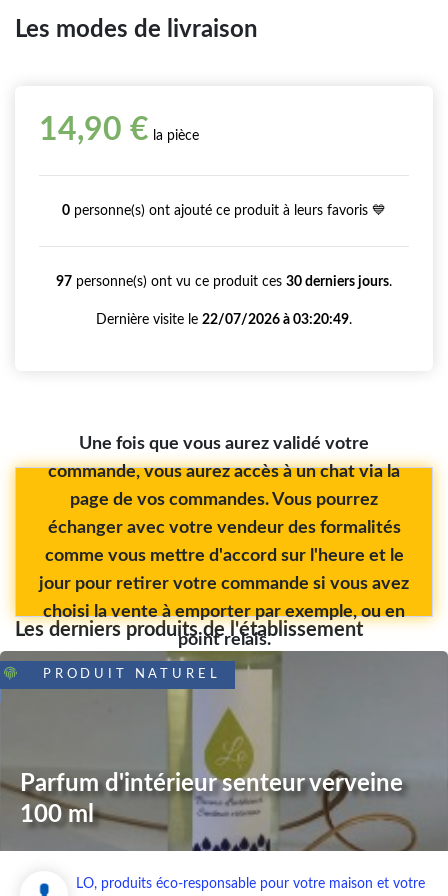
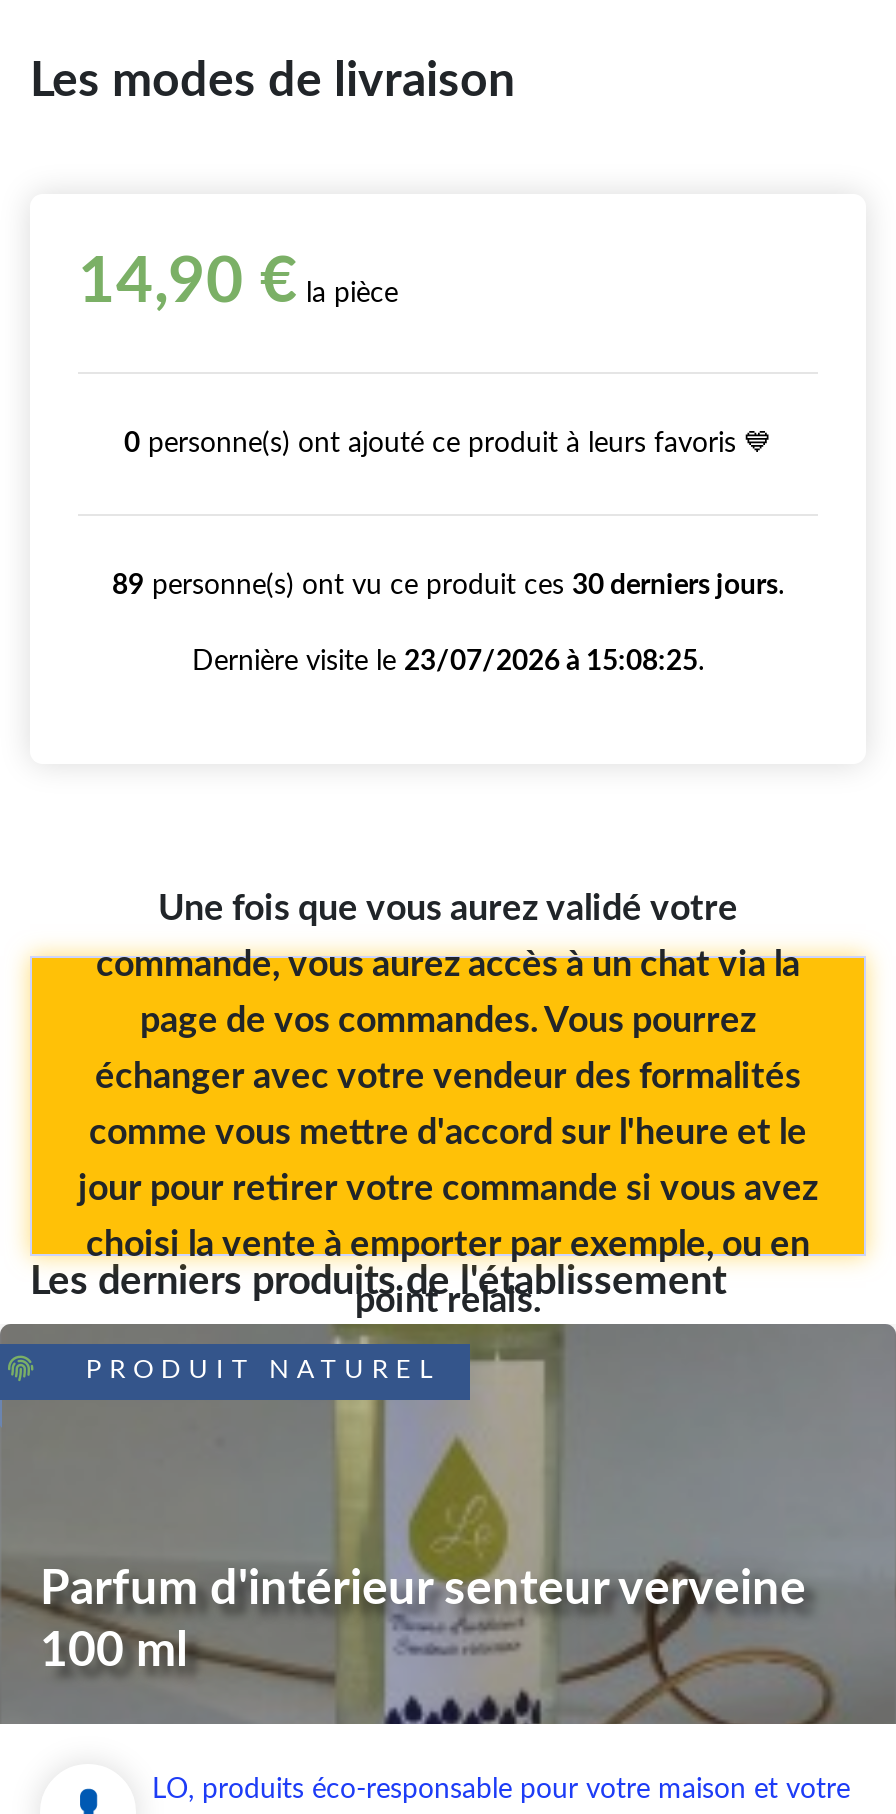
- 97 personne(s) ont vu ce produit ces 30 derniers jours.
+ 89 personne(s) ont vu ce produit ces 30 derniers jours.

- Dernière visite le 22/07/2026 à 03:20:49.
+ Dernière visite le 23/07/2026 à 15:08:25.
